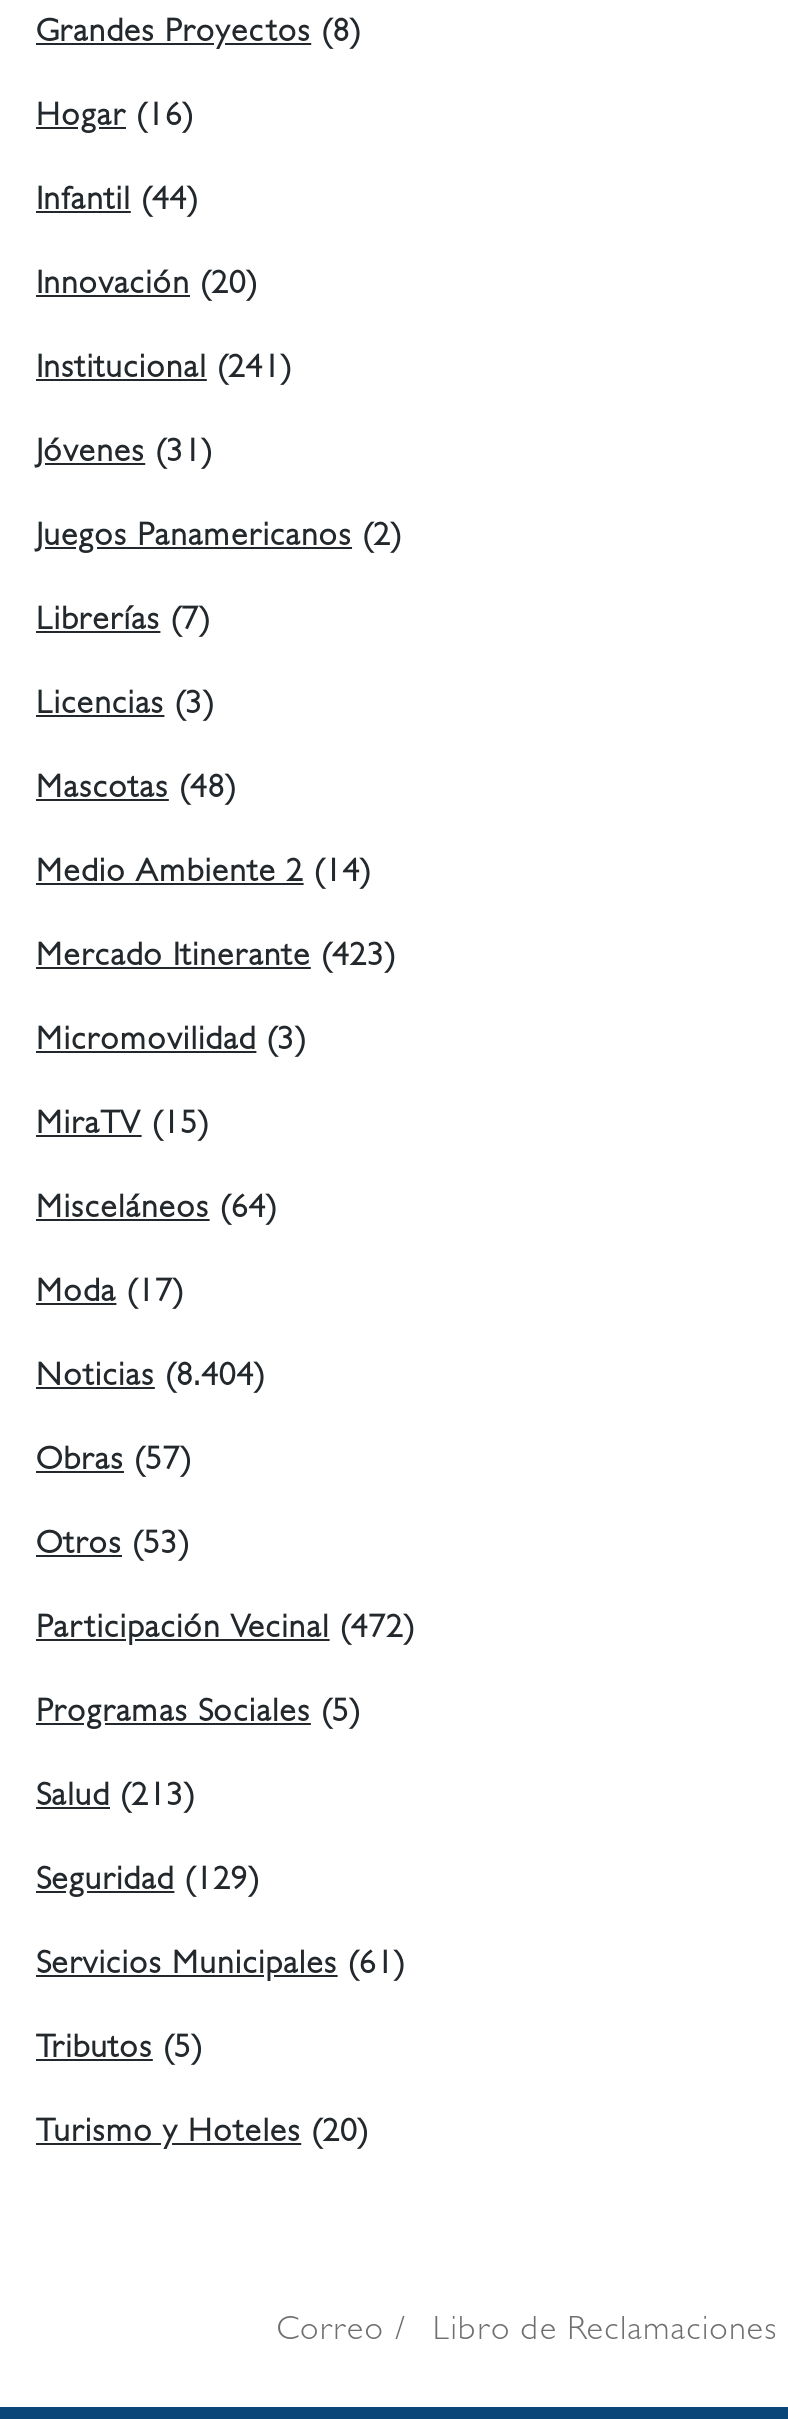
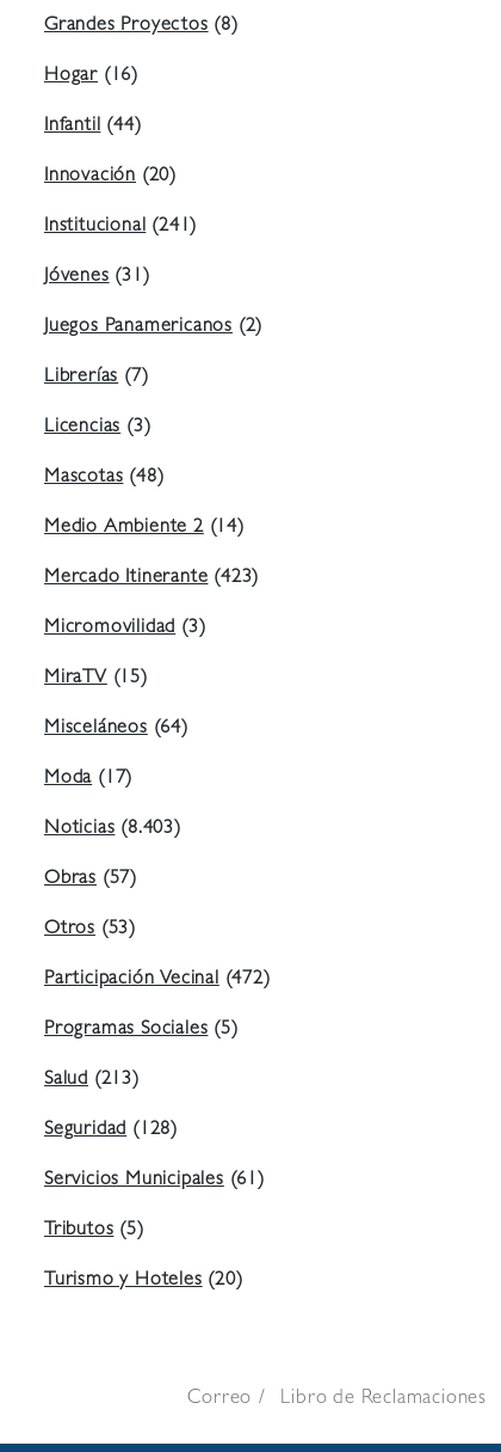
- Noticias (8.404)
+ Noticias (8.403)

- Seguridad (129)
+ Seguridad (128)
